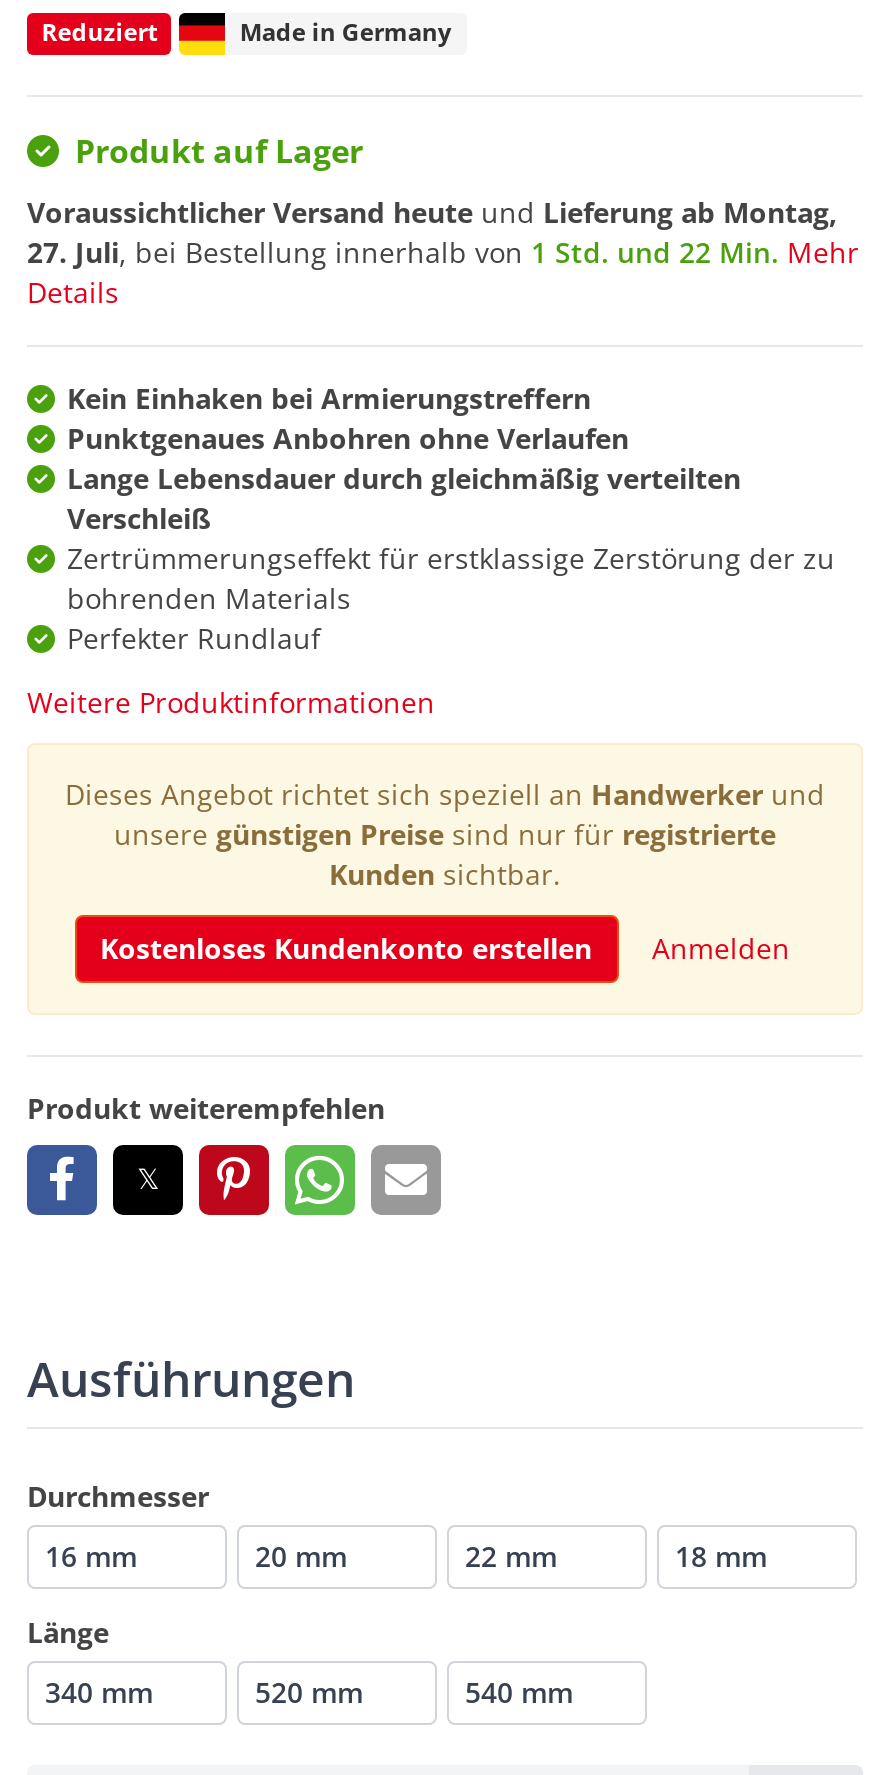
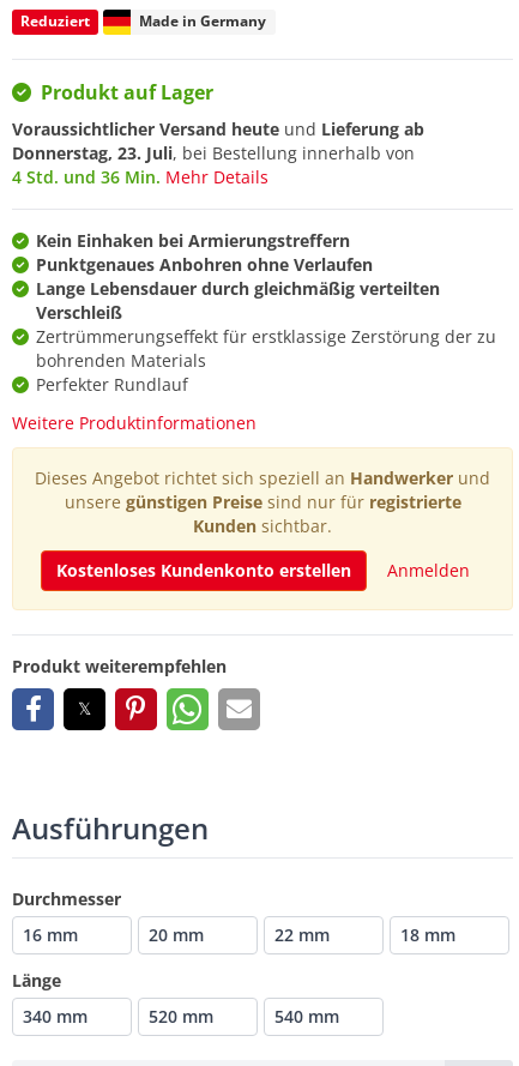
- Voraussichtlicher Versand heute und Lieferung ab Montag,
- 27. Juli, bei Bestellung innerhalb von 1 Std. und 22 Min. Mehr
- Details
+ Voraussichtlicher Versand heute und Lieferung ab
+ Donnerstag, 23. Juli, bei Bestellung innerhalb von
+ 4 Std. und 36 Min. Mehr Details
